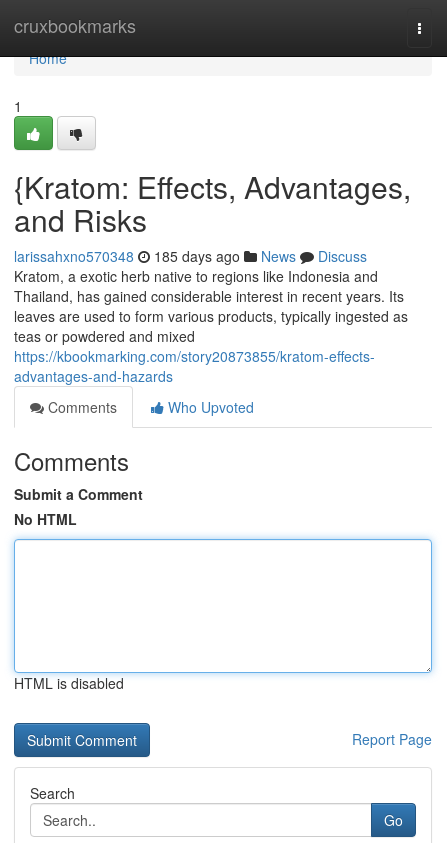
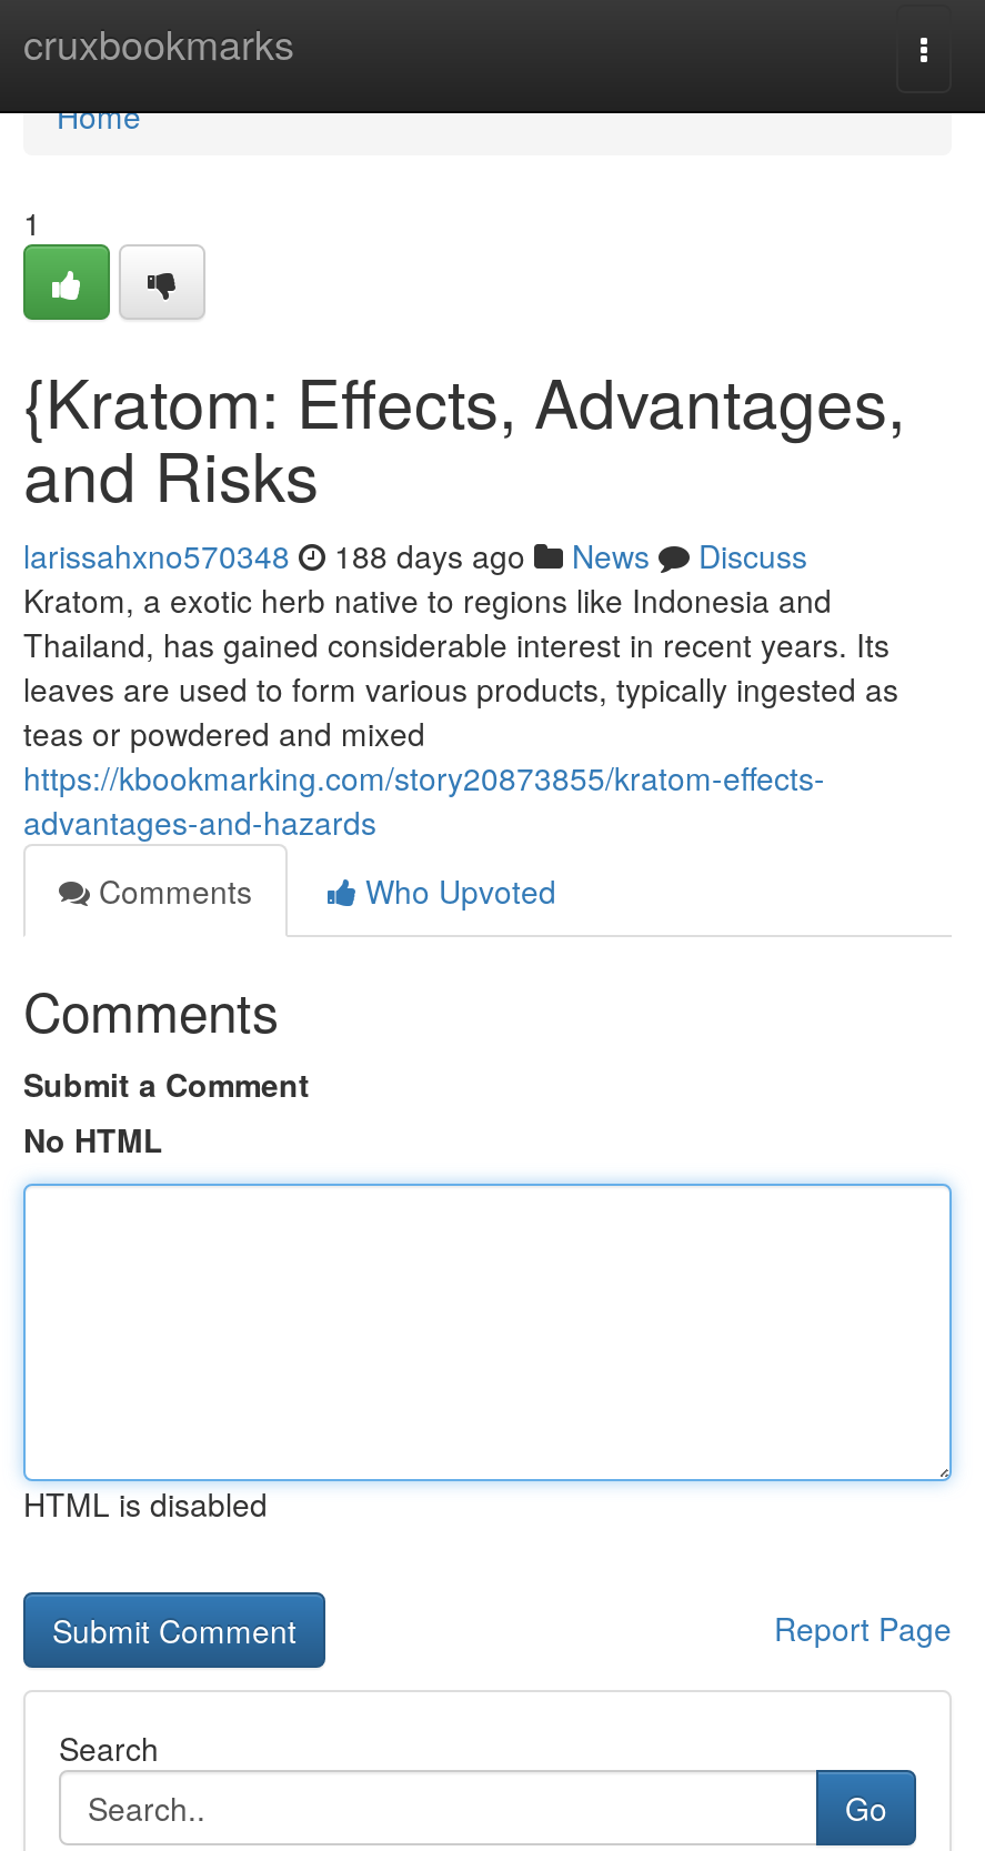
- larissahxno570348 185 days ago News Discuss
+ larissahxno570348 188 days ago News Discuss
